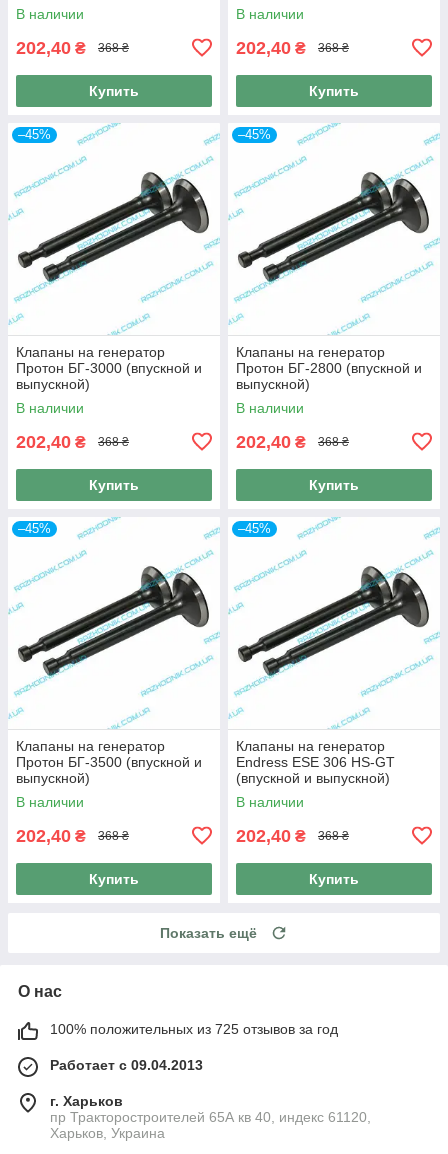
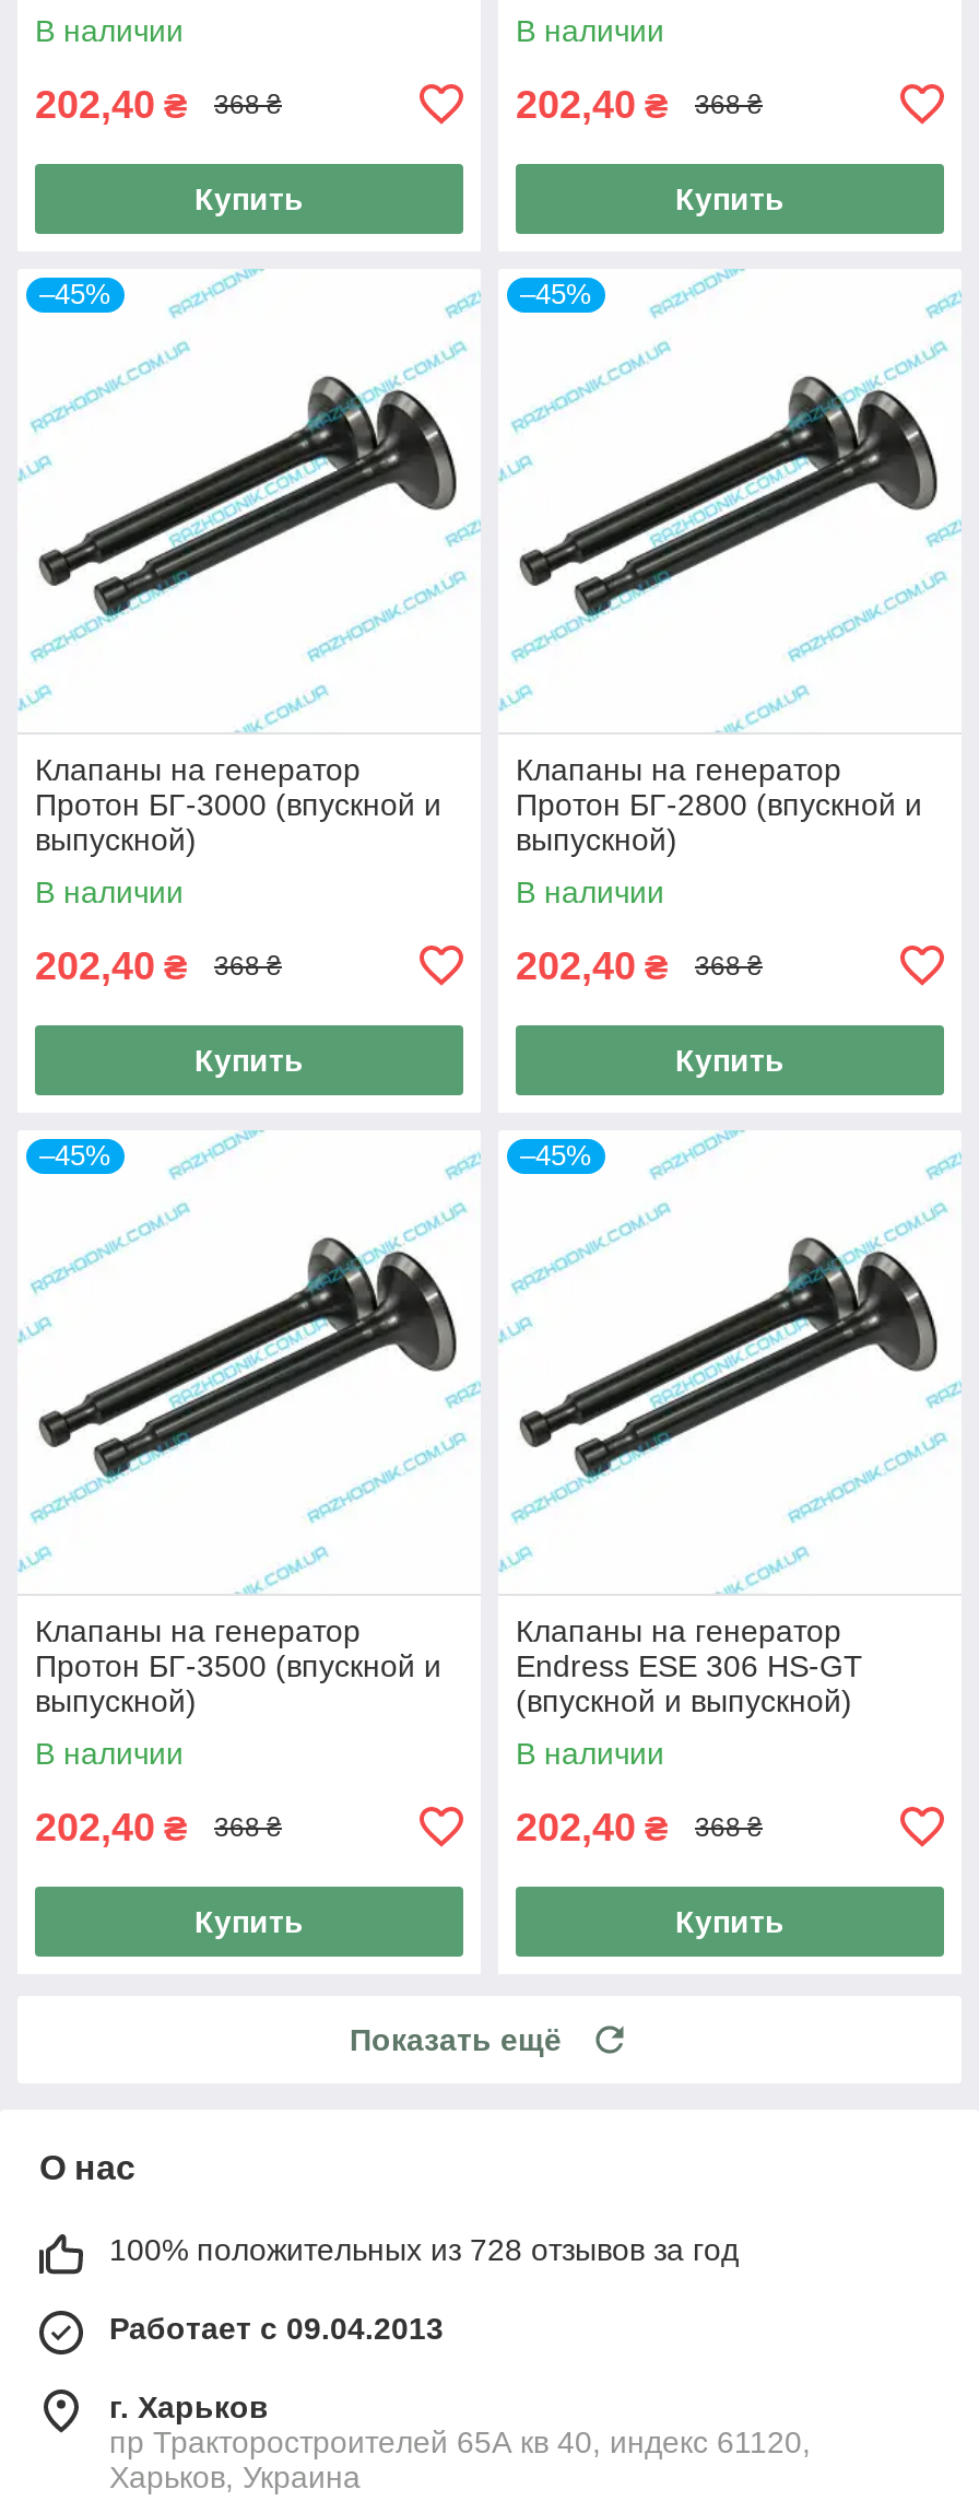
- 100% положительных из 725 отзывов за год
+ 100% положительных из 728 отзывов за год
